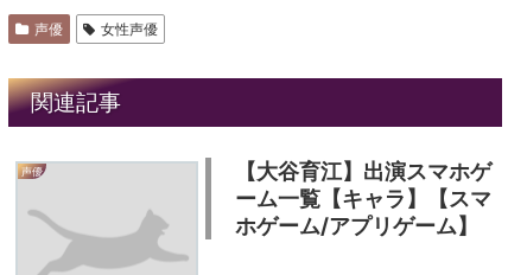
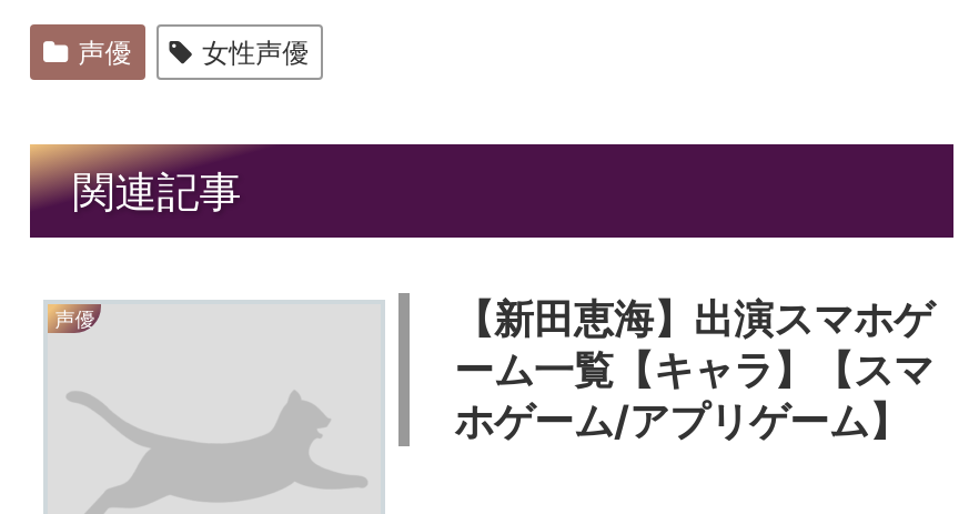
- 【大谷育江】出演スマホゲ
+ 【新田恵海】出演スマホゲ
